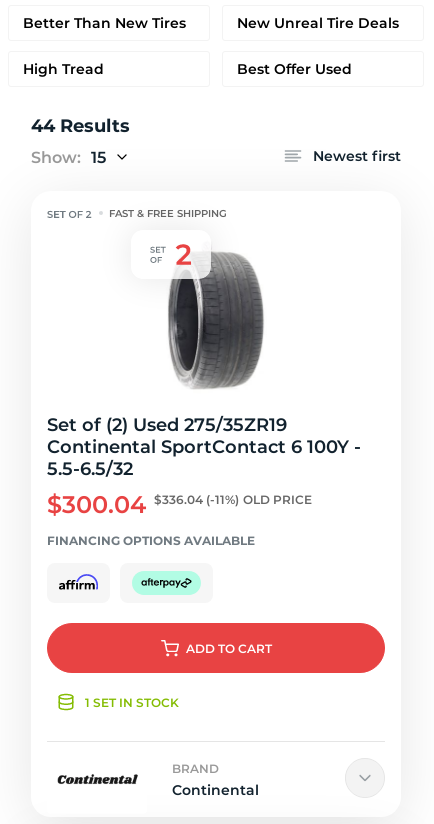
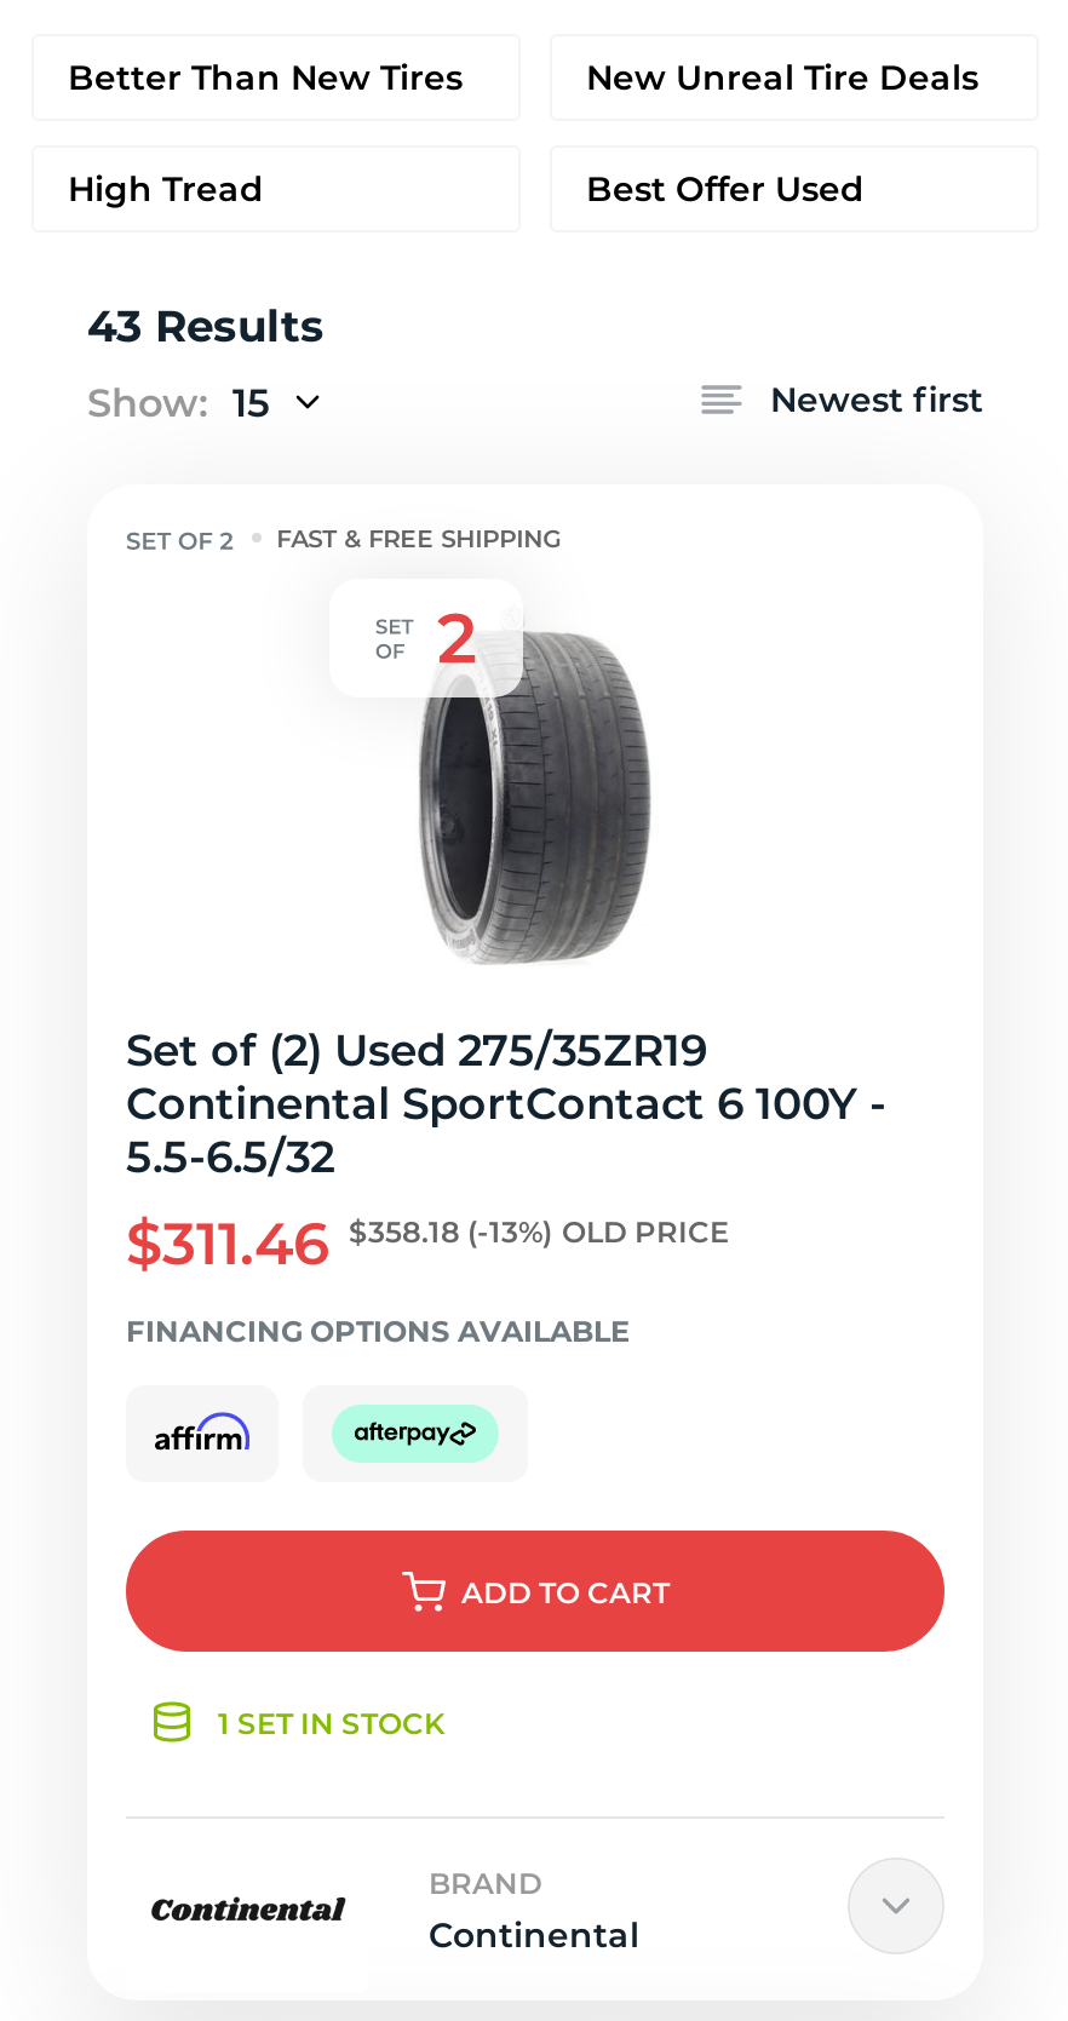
- 44 Results
+ 43 Results

- $300.04 $336.04(-11%) OLD PRICE
+ $311.46 $358.18(-13%) OLD PRICE
